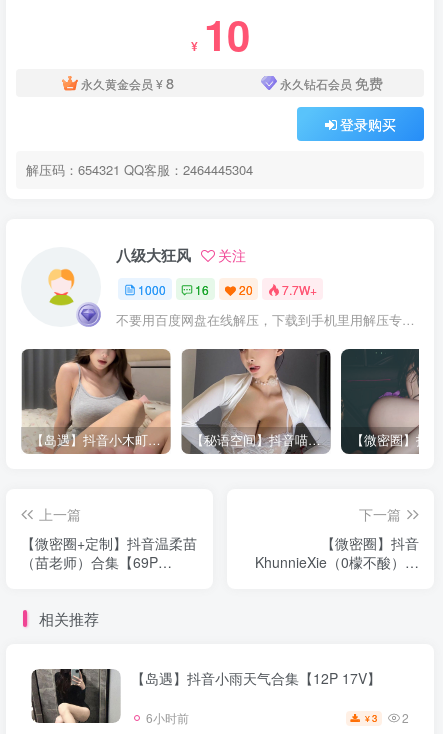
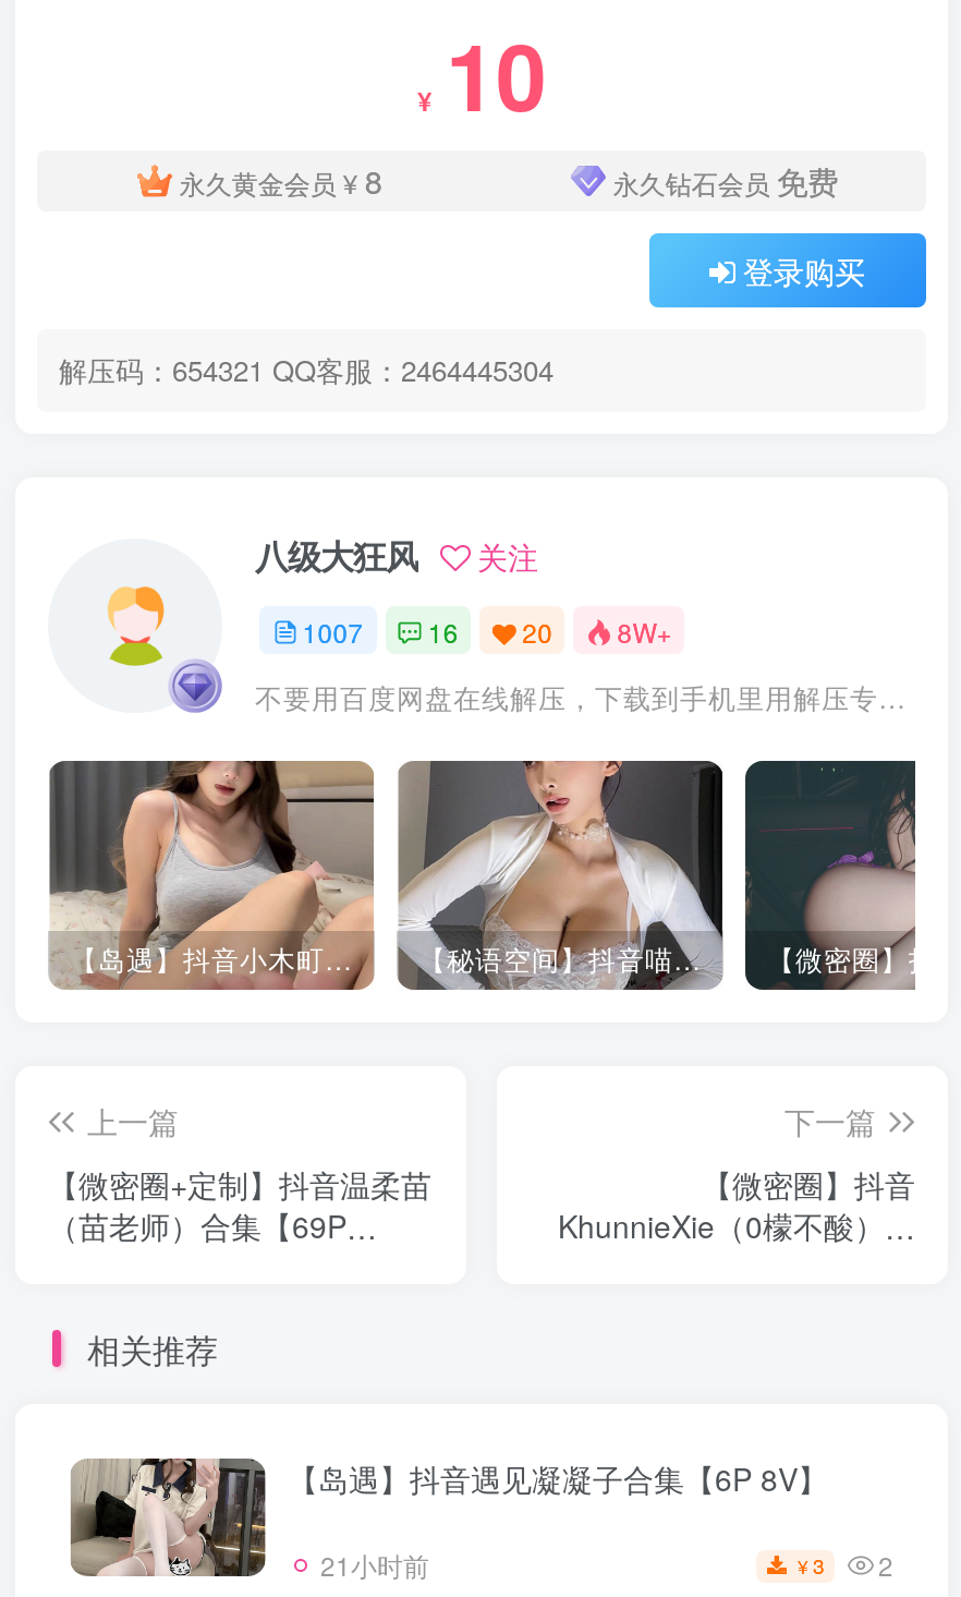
- 1000
+ 1007

- 7.7W+
+ 8W+

- [image]
- 【岛遇】抖音小雨天气合集【12P 17V】
+ [image]
+ 【岛遇】抖音遇见凝凝子合集【6P 8V】

- 6小时前
+ 21小时前
